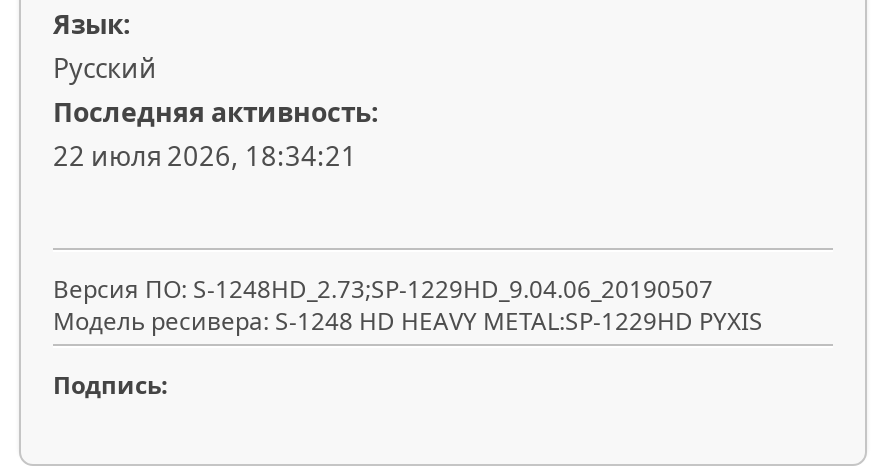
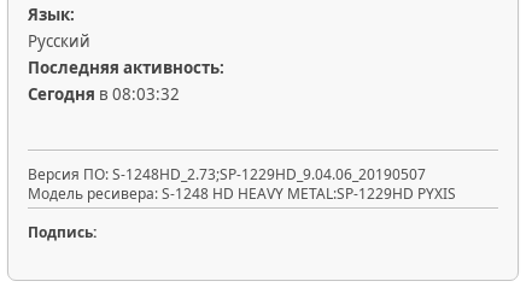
- 22 июля 2026, 18:34:21
+ Сегодня в 08:03:32
